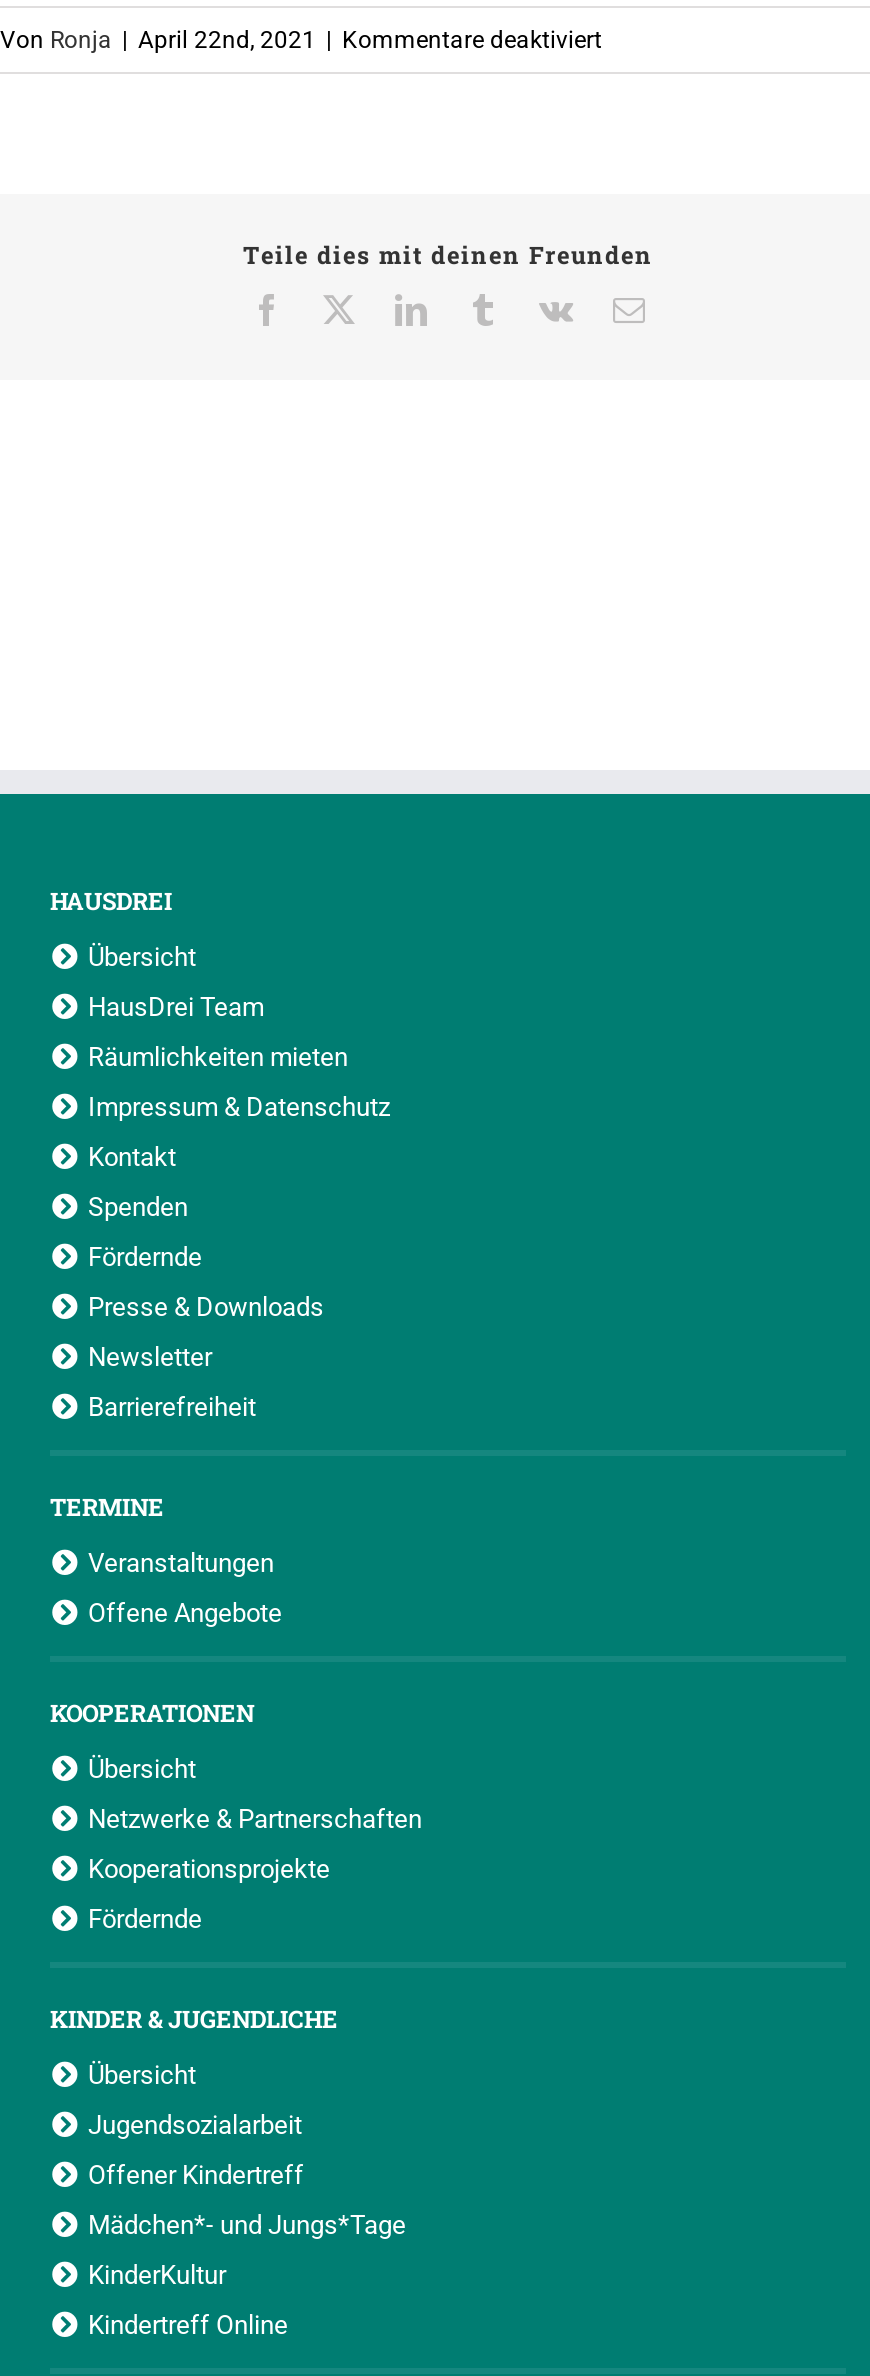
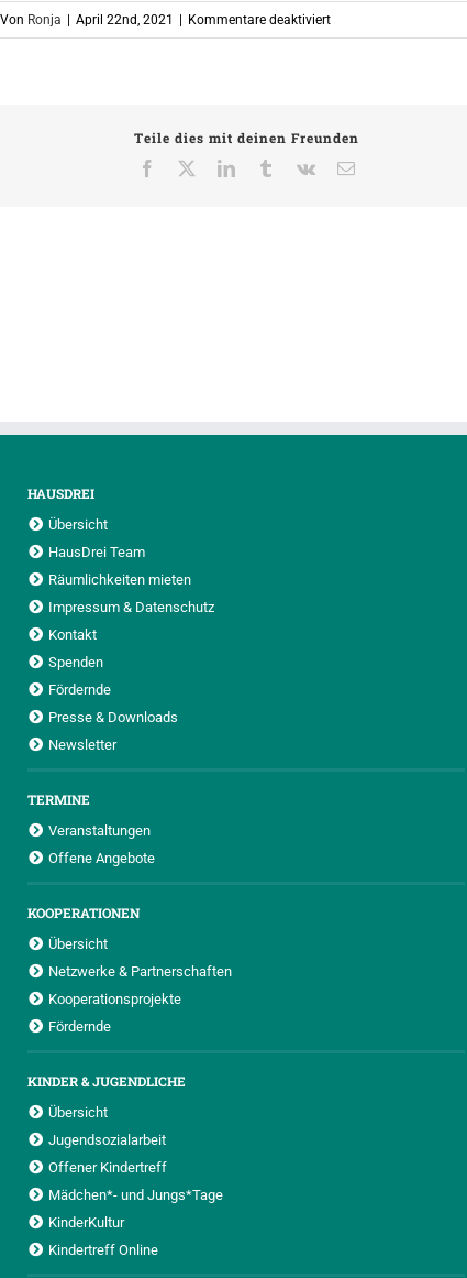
- Barrierefreiheit
